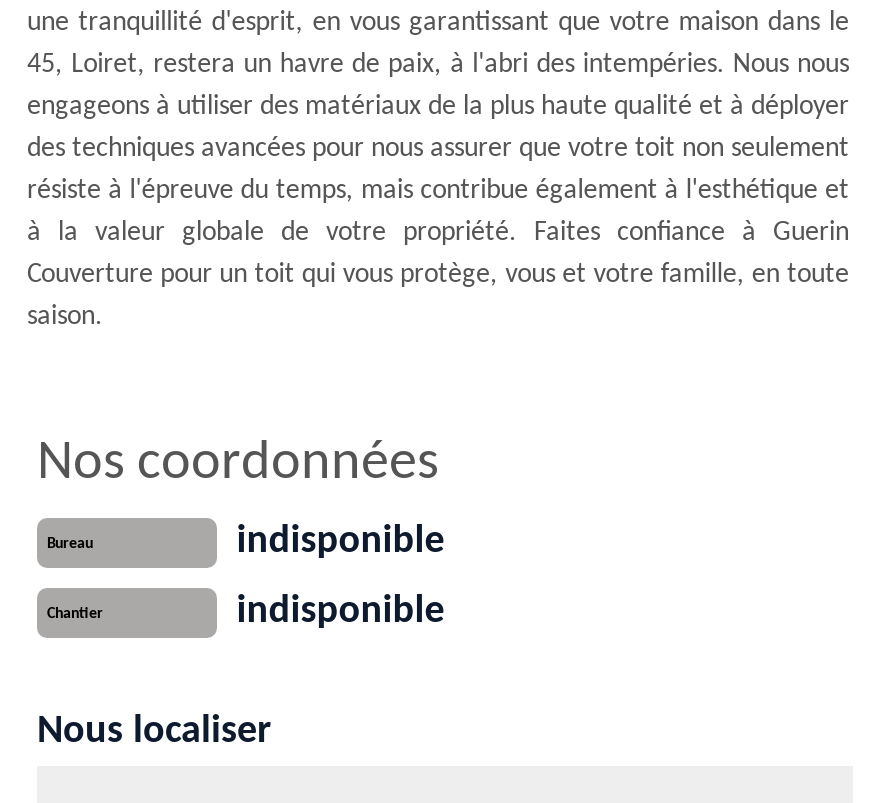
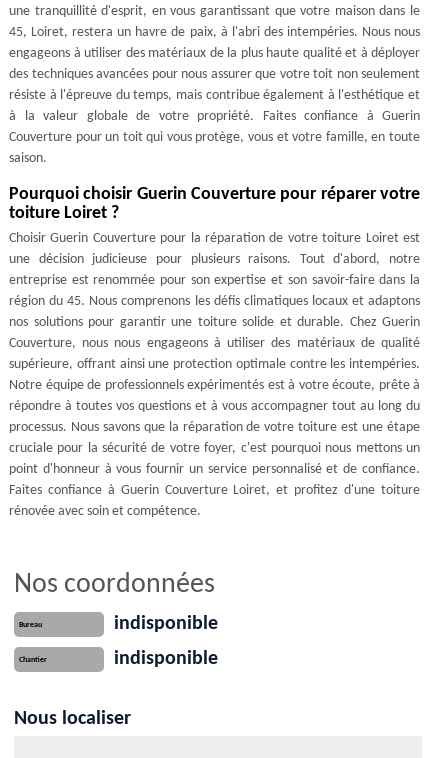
+ Pourquoi choisir Guerin Couverture pour réparer votre
+ toiture Loiret ?
+ Choisir Guerin Couverture pour la réparation de votre toiture Loiret est
+ une décision judicieuse pour plusieurs raisons. Tout d'abord, notre
+ entreprise est renommée pour son expertise et son savoir-faire dans la
+ région du 45. Nous comprenons les défis climatiques locaux et adaptons
+ nos solutions pour garantir une toiture solide et durable. Chez Guerin
+ Couverture, nous nous engageons à utiliser des matériaux de qualité
+ supérieure, offrant ainsi une protection optimale contre les intempéries.
+ Notre équipe de professionnels expérimentés est à votre écoute, prête à
+ répondre à toutes vos questions et à vous accompagner tout au long du
+ processus. Nous savons que la réparation de votre toiture est une étape
+ cruciale pour la sécurité de votre foyer, c'est pourquoi nous mettons un
+ point d'honneur à vous fournir un service personnalisé et de confiance.
+ Faites confiance à Guerin Couverture Loiret, et profitez d'une toiture
+ rénovée avec soin et compétence.
